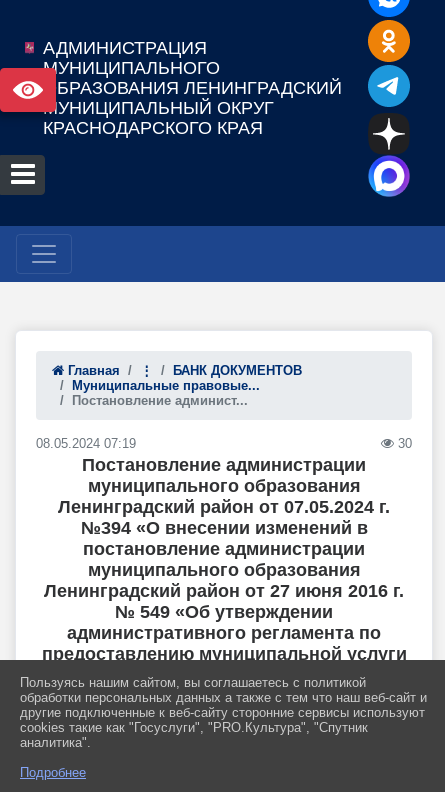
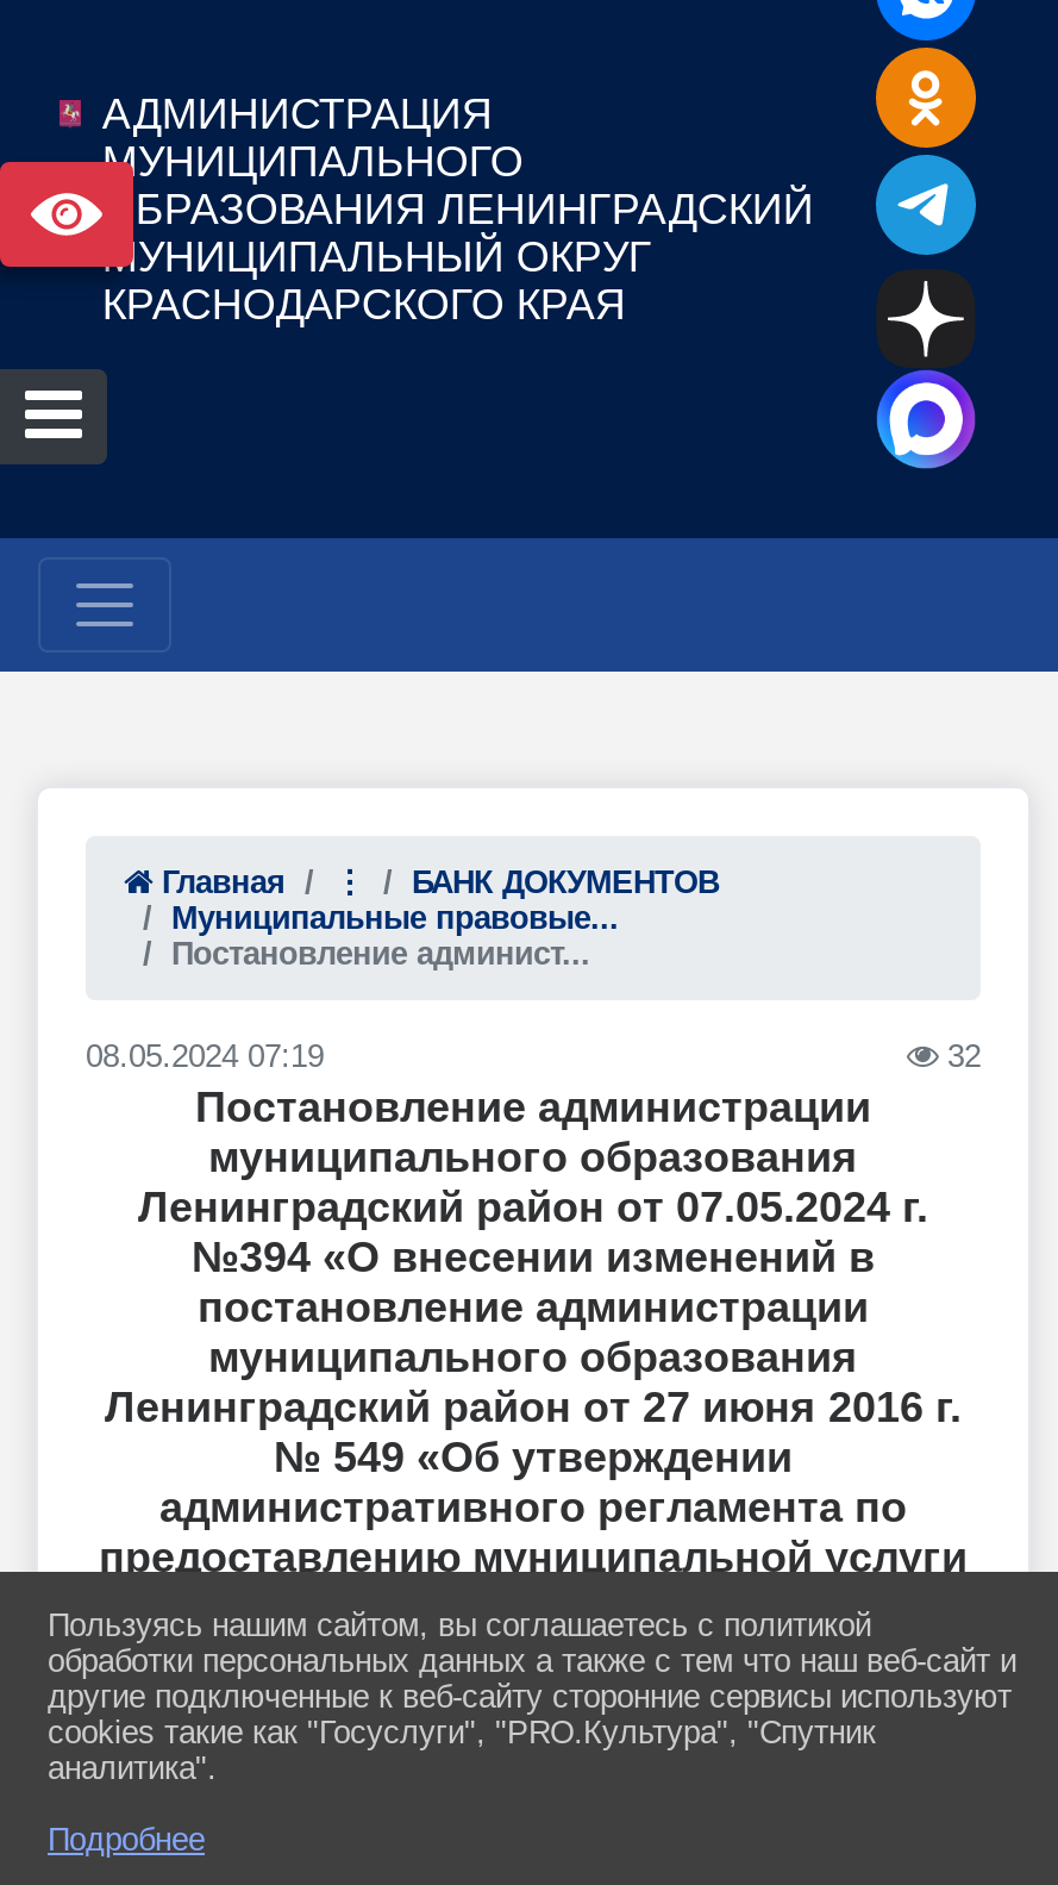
- 30
+ 32
